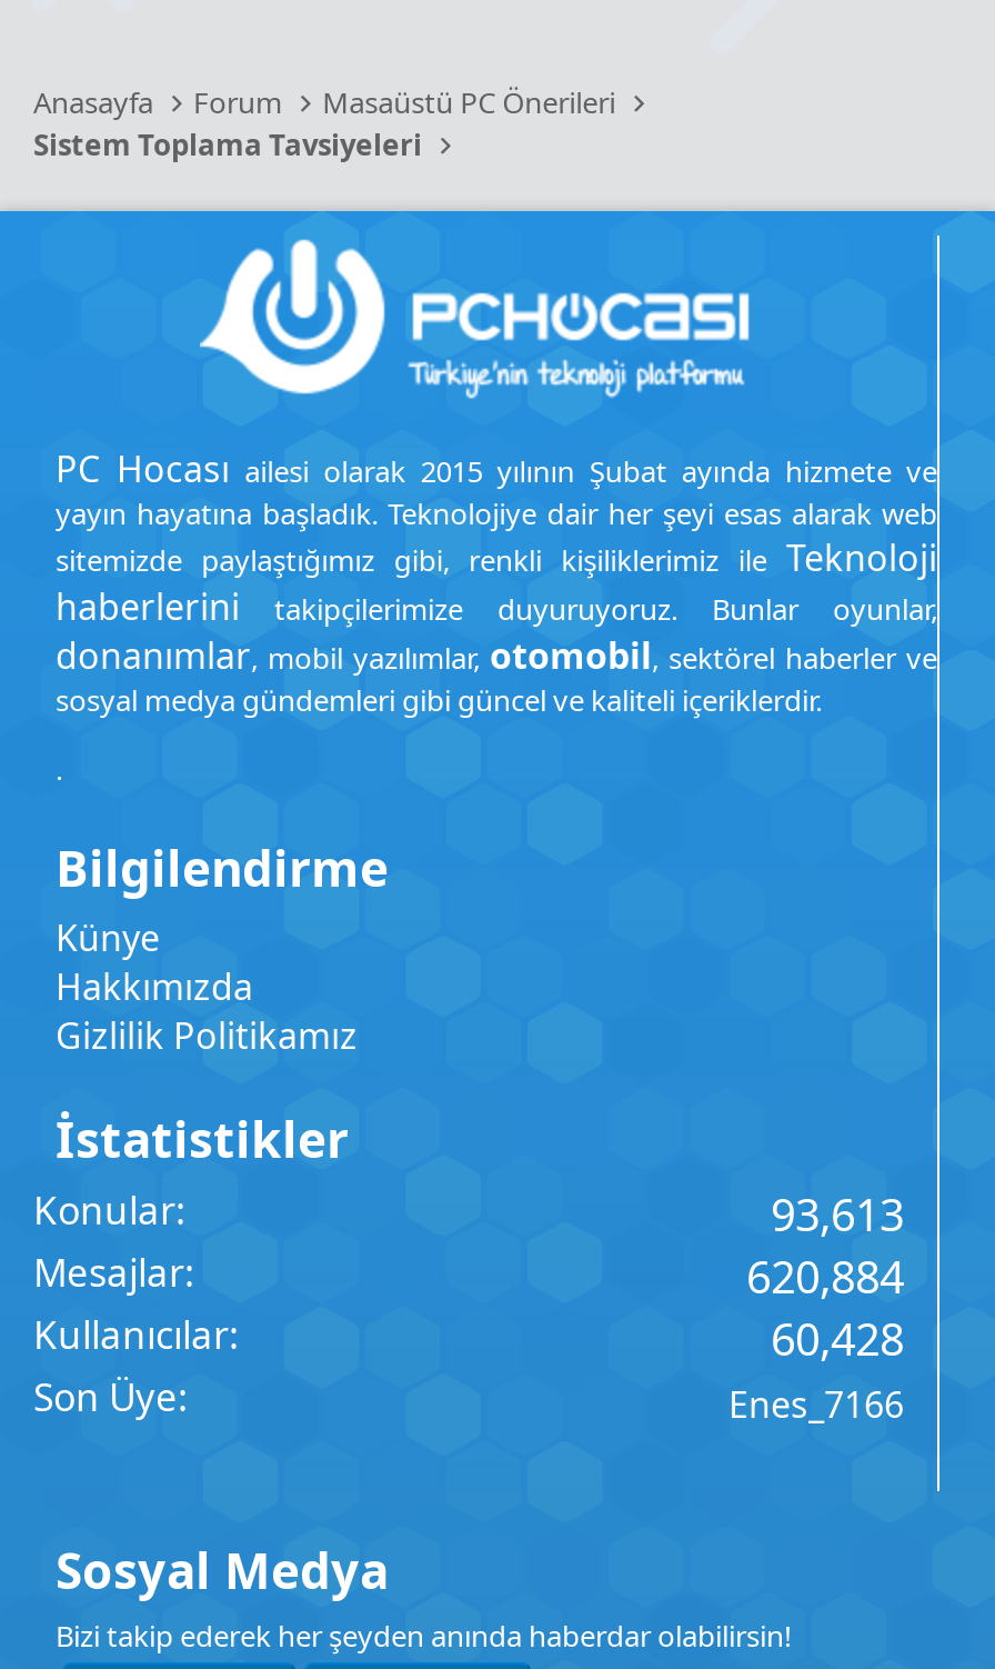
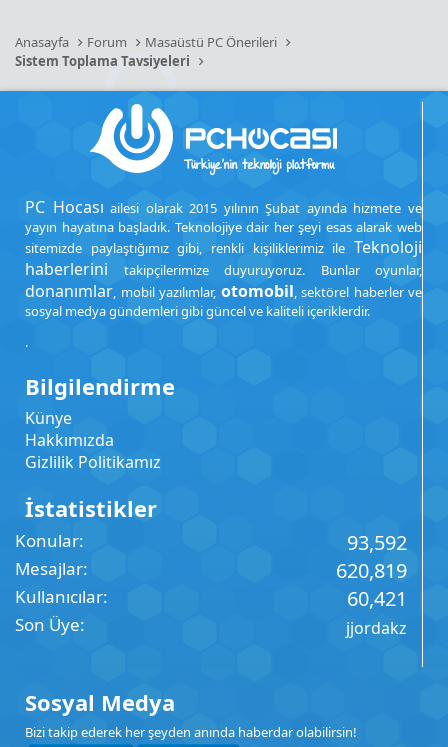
- 93,613
+ 93,592

- 620,884
+ 620,819

- 60,428
+ 60,421

- Enes_7166
+ jjordakz
